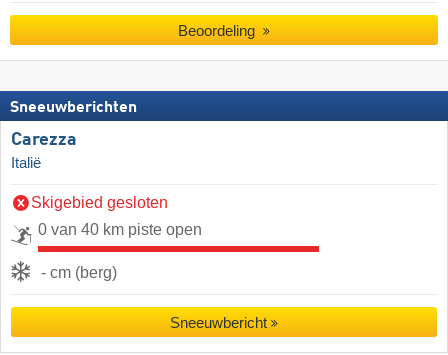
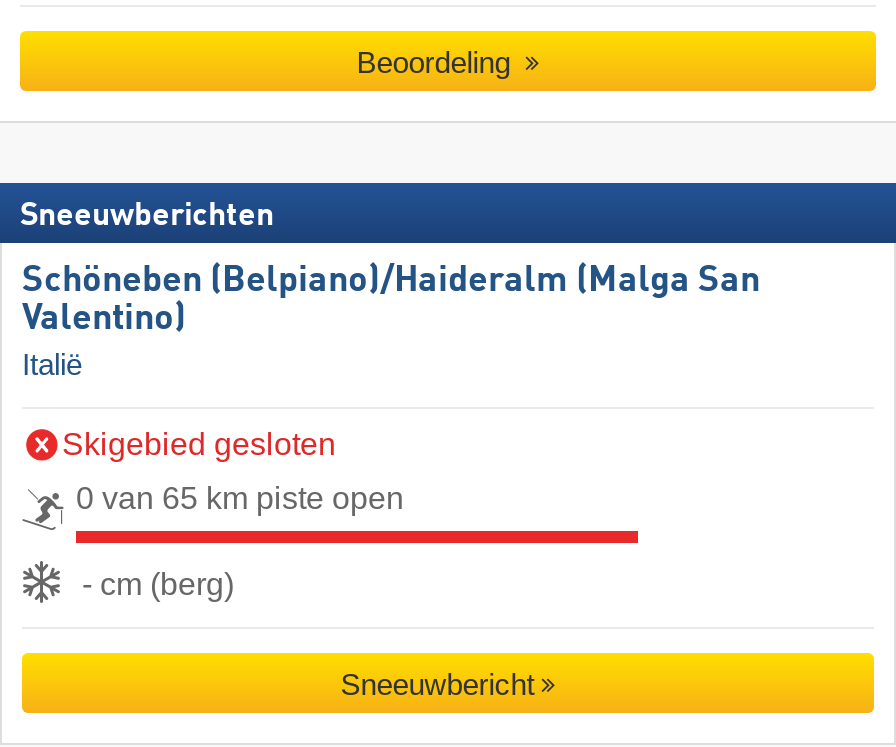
- Carezza
+ Schöneben (Belpiano)/Haideralm (Malga San
+ Valentino)

- 0 van 40 km piste open
+ 0 van 65 km piste open
